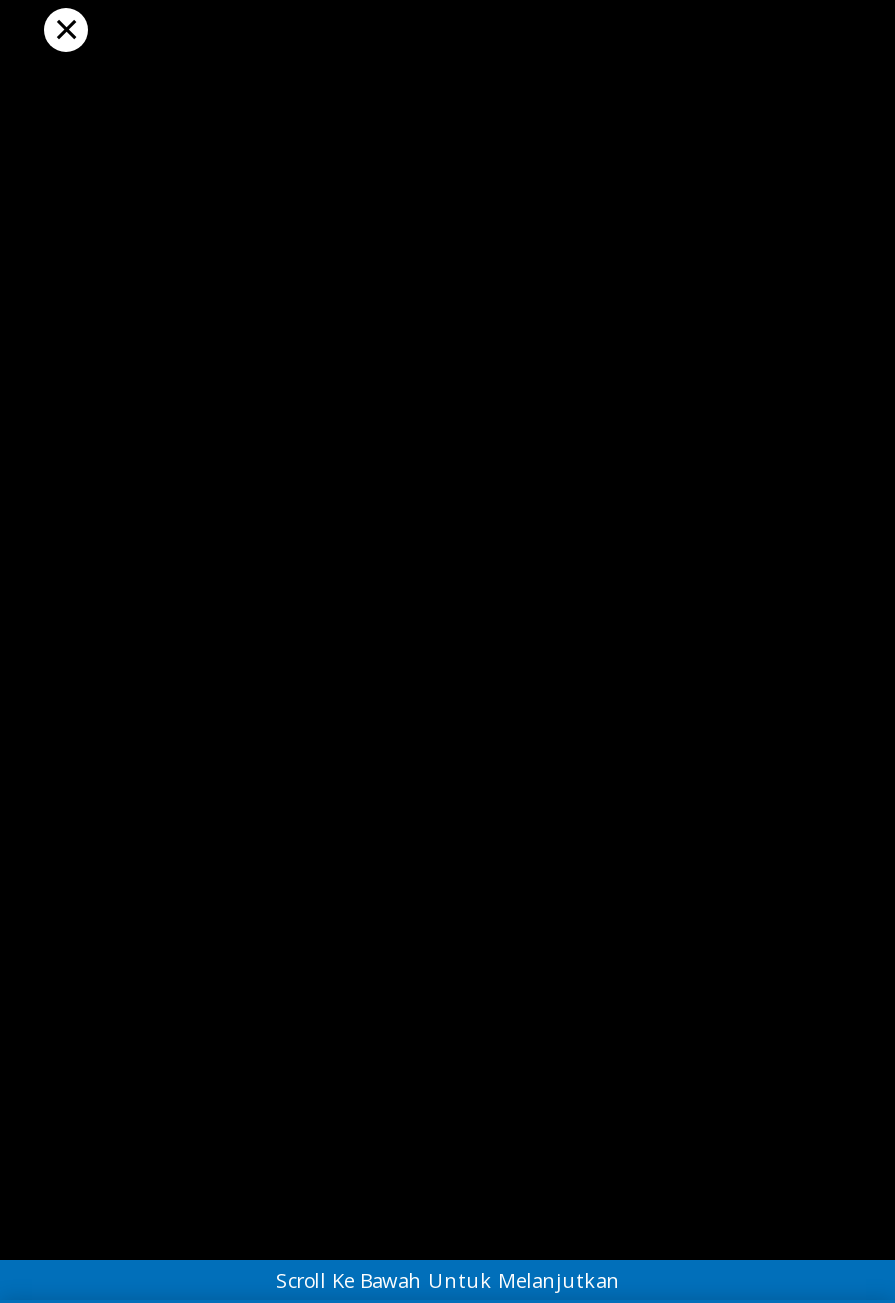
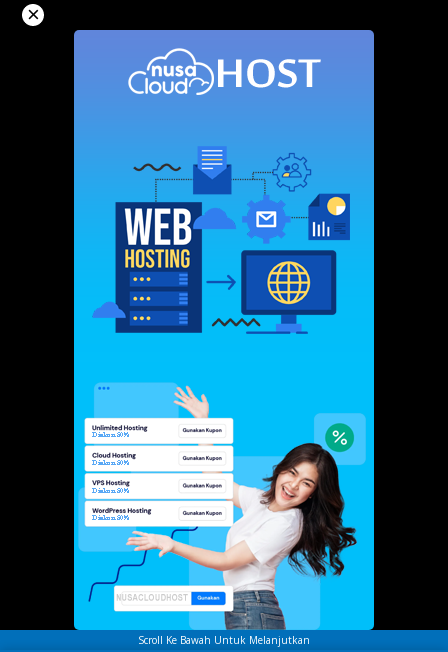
+ [image]
